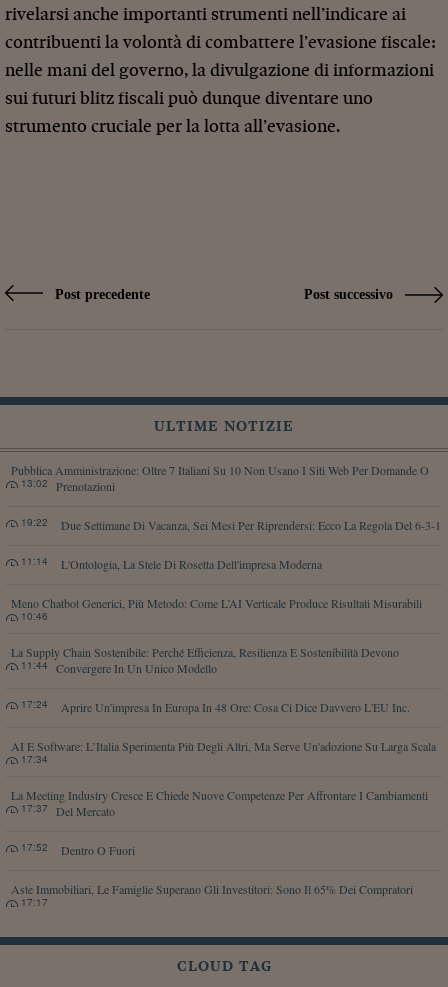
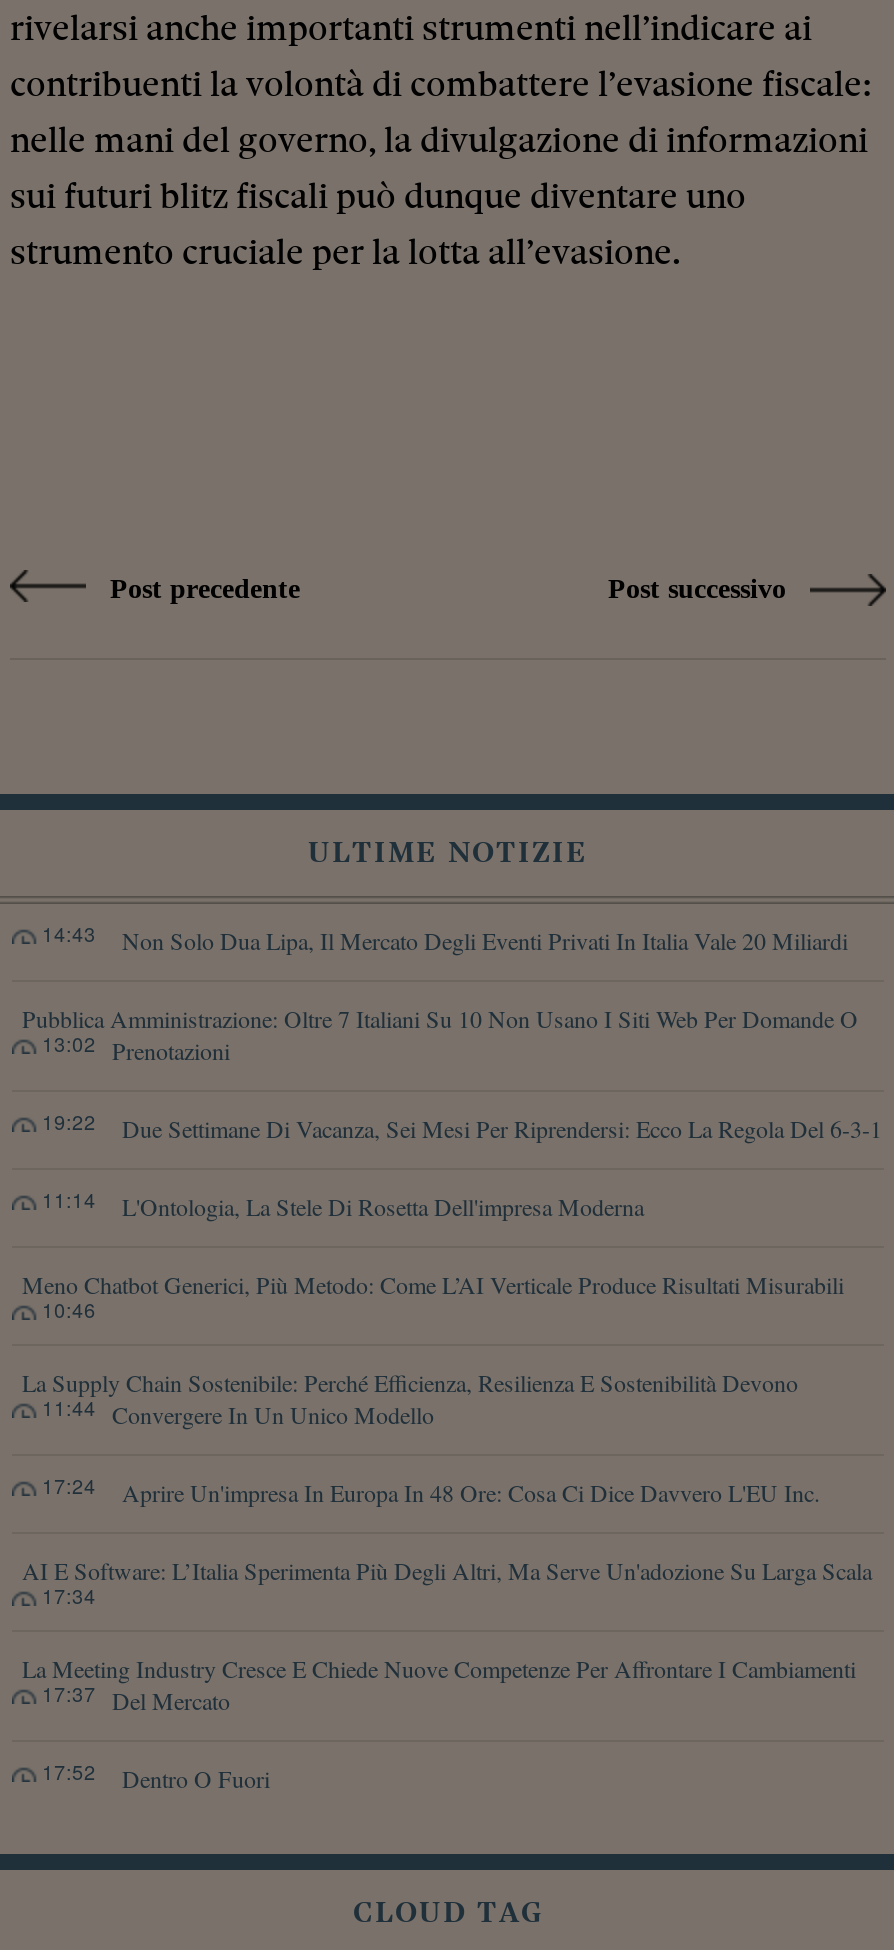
+ Non Solo Dua Lipa, Il Mercato Degli Eventi Privati In Italia Vale 20 Miliardi
+ 14:43

moved down: Pubblica Amministrazione: Oltre 7 Italiani Su 10 Non Usano I Siti Web Per Domande O | Prenotazioni | 13:02 | ... | Dentro O Fuori | 17:52

- Aste Immobiliari, Le Famiglie Superano Gli Investitori: Sono Il 65% Dei Compratori
- 17:17
